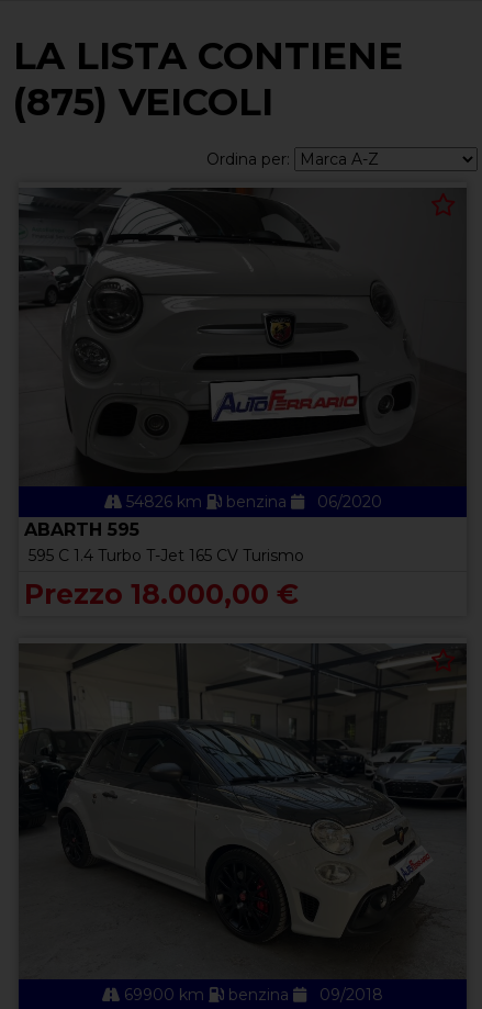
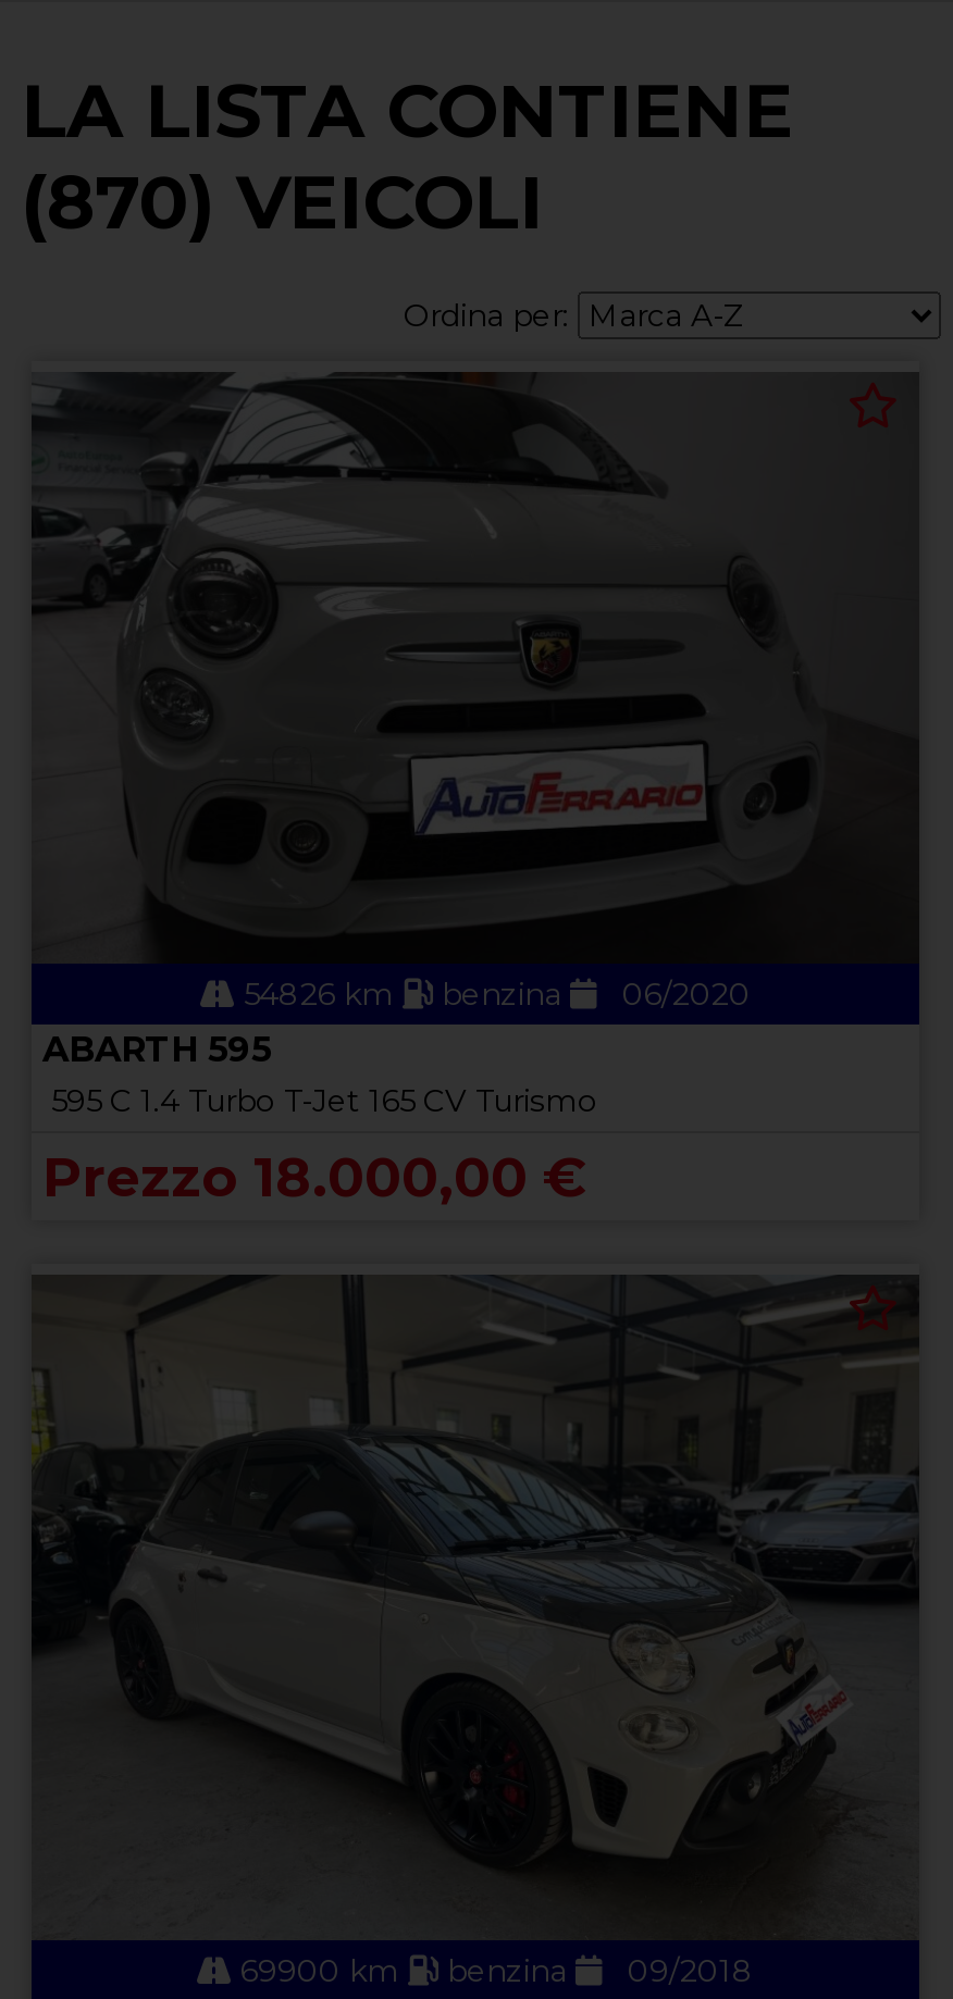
- (875) VEICOLI
+ (870) VEICOLI
